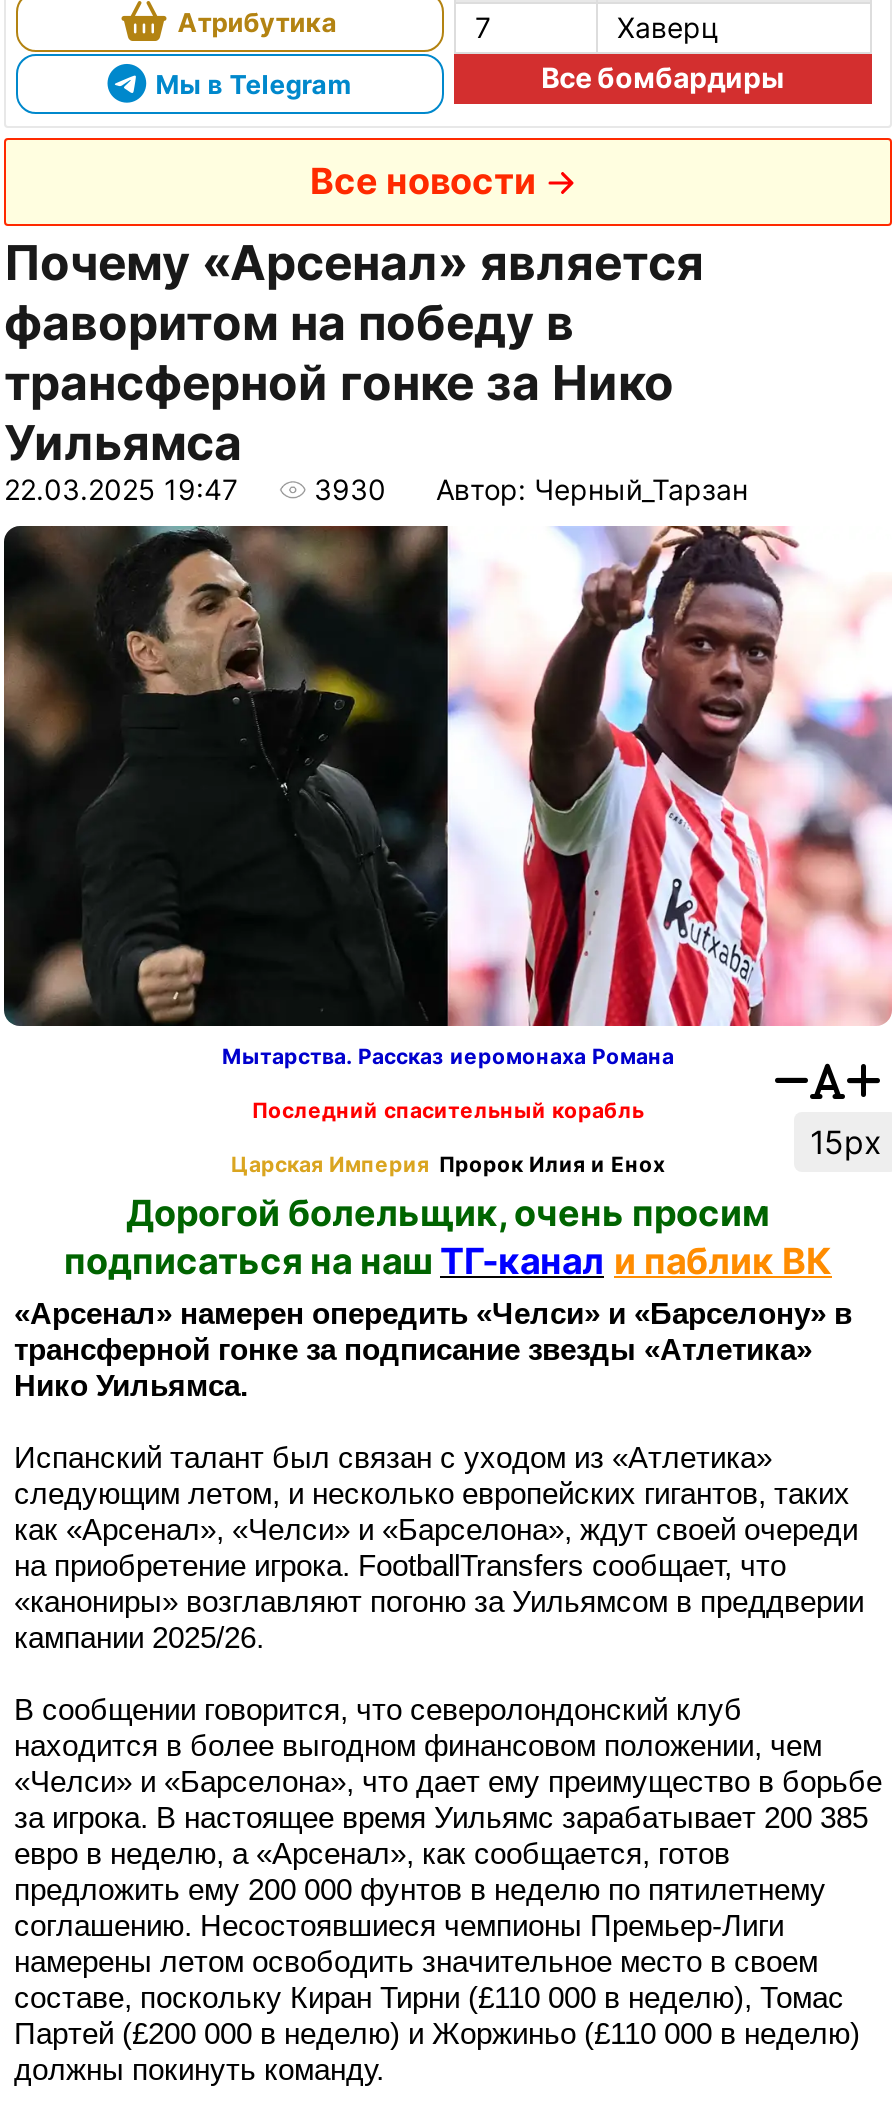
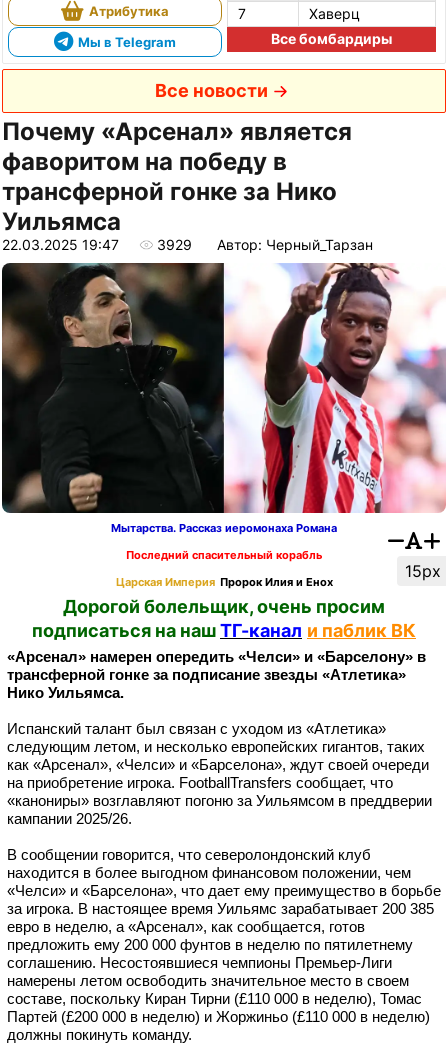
- 3930 Автор: Черный_Тарзан
+ 3929 Автор: Черный_Тарзан
